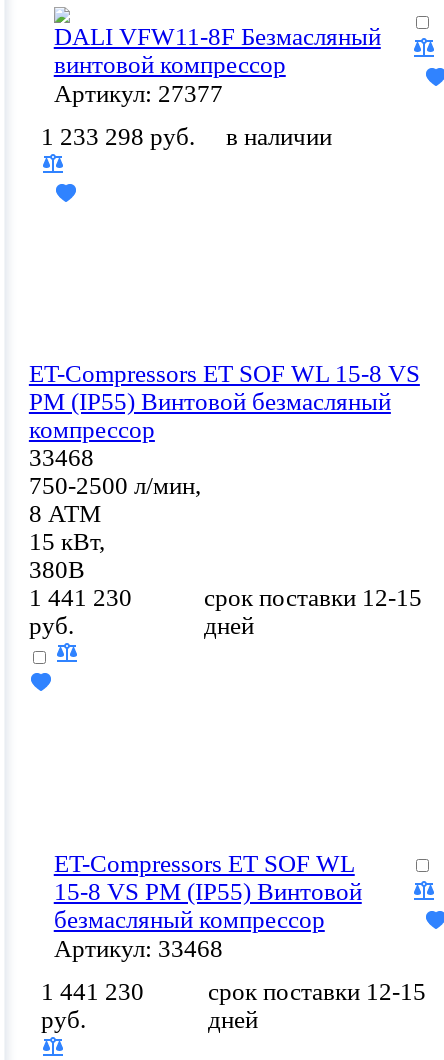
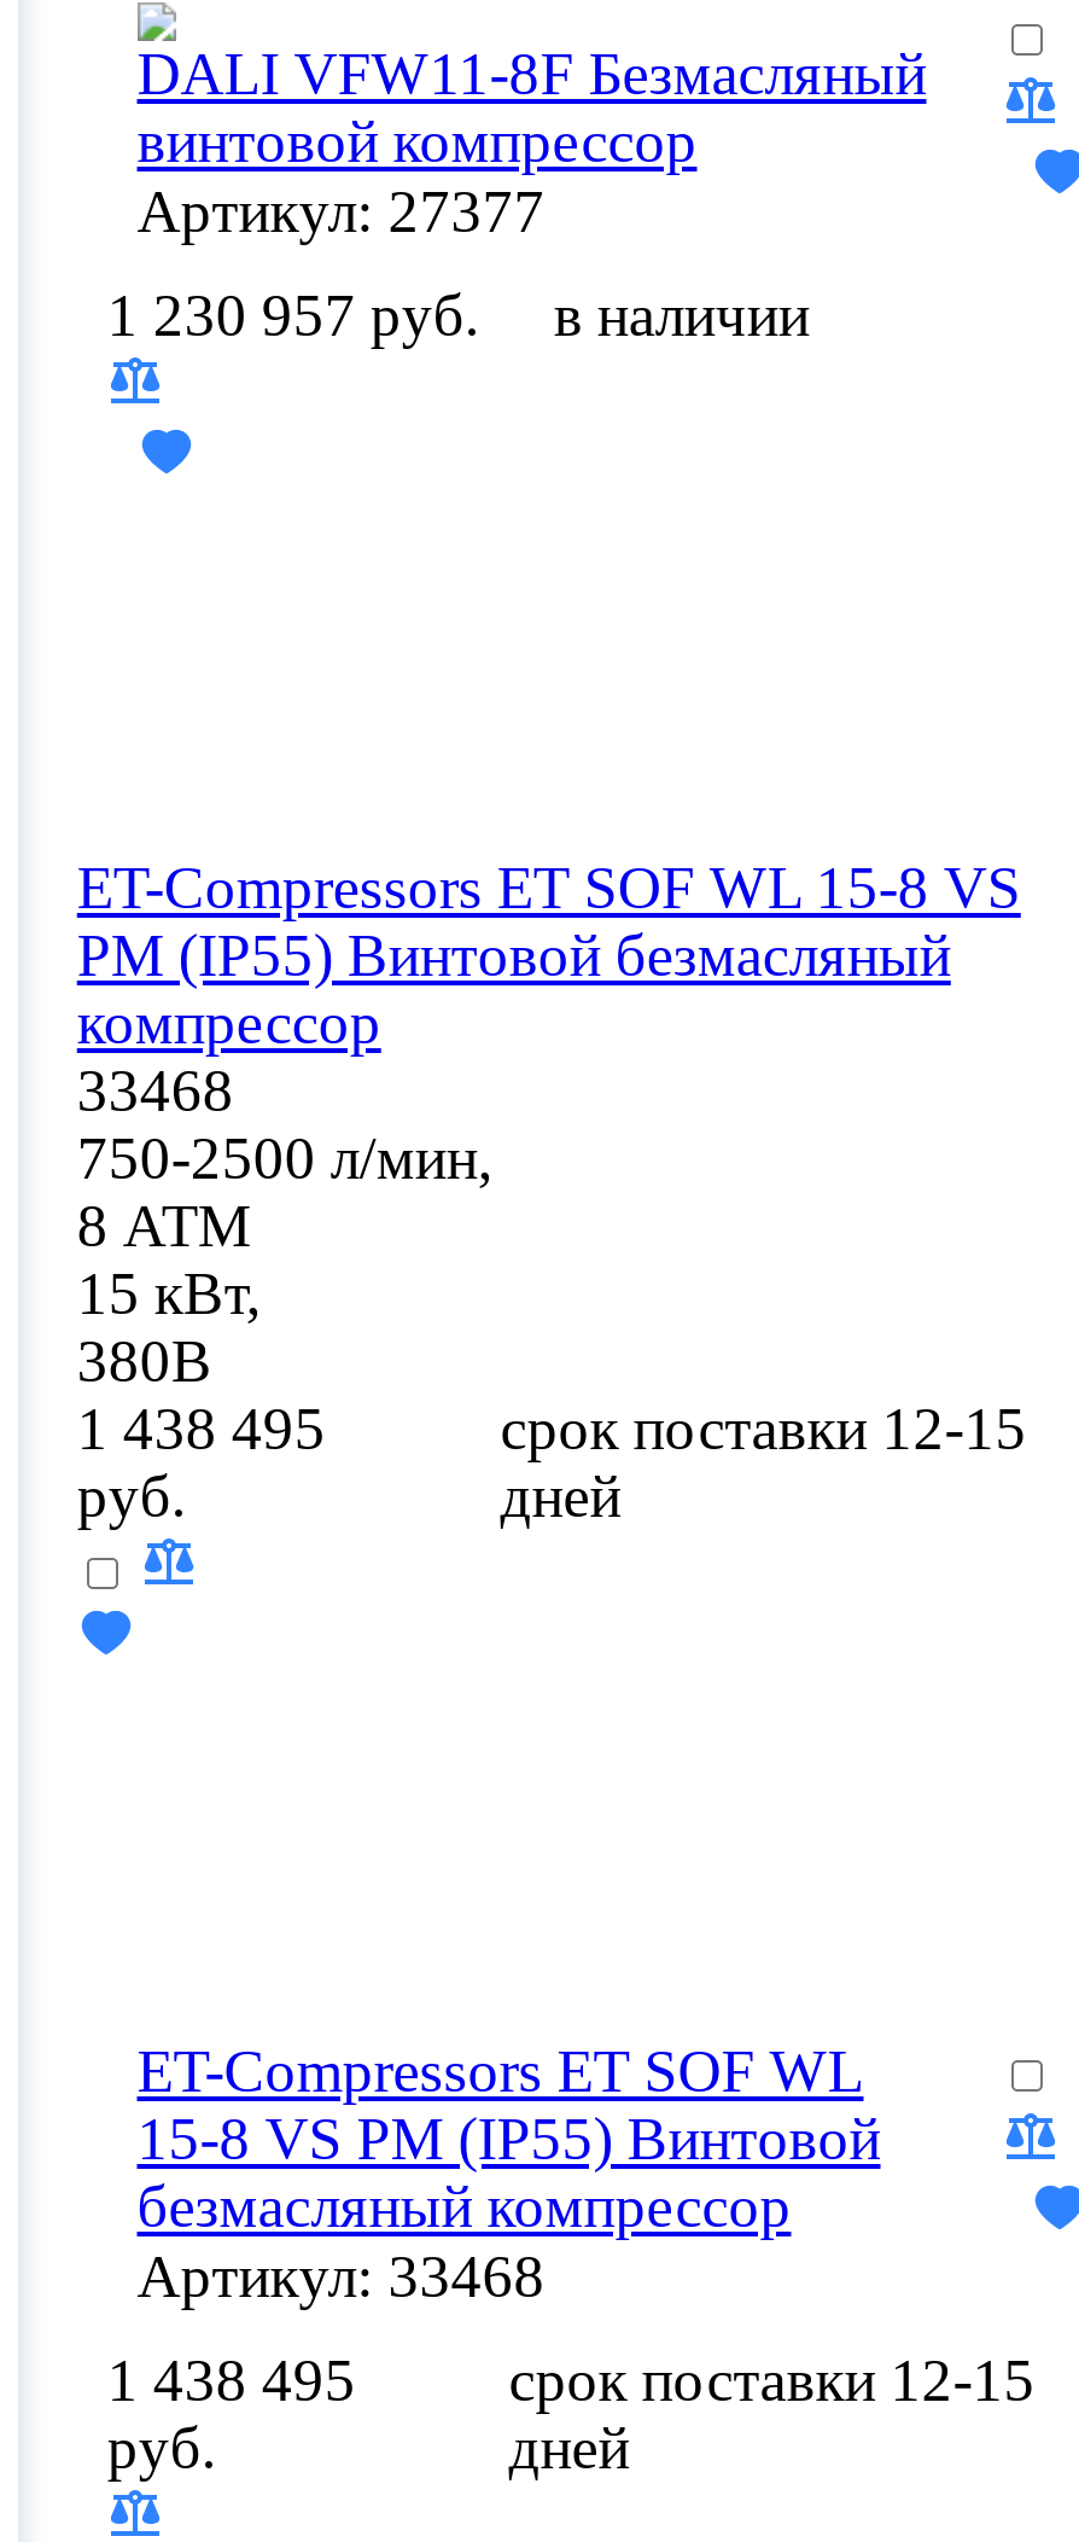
- 1 233 298 руб. в наличии
+ 1 230 957 руб. в наличии

- 1 441 230
+ 1 438 495

- 1 441 230
+ 1 438 495
